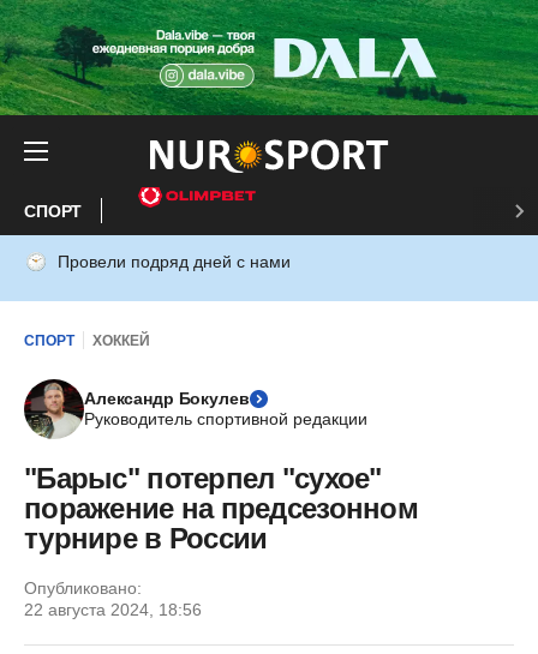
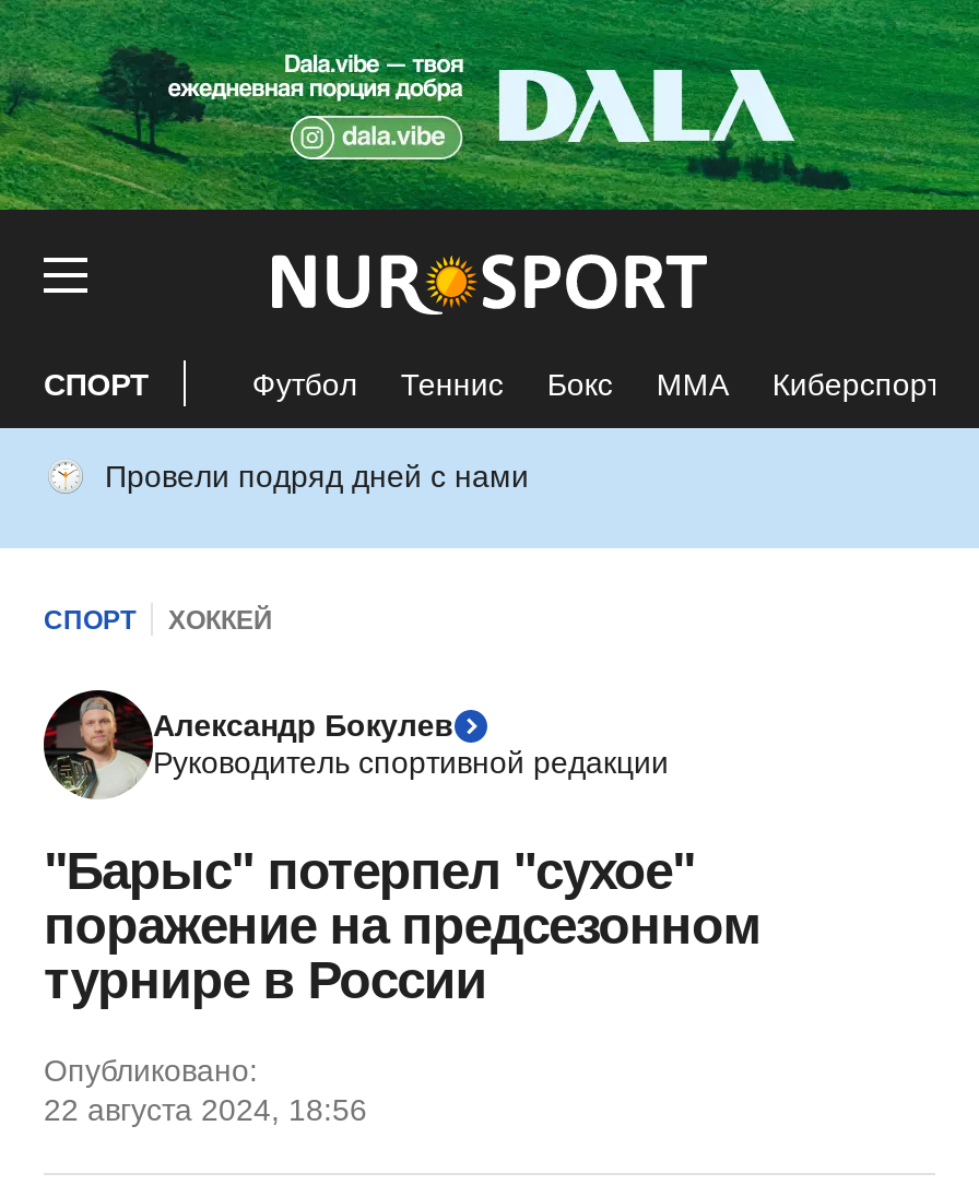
+ Футбол
+ Теннис
+ Бокс
+ ММА
+ Киберспорт
